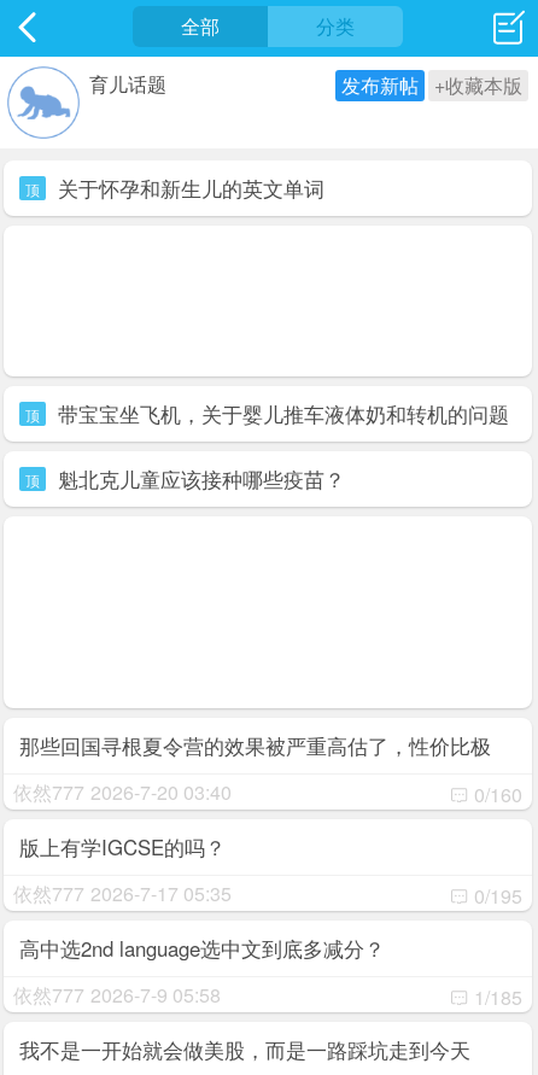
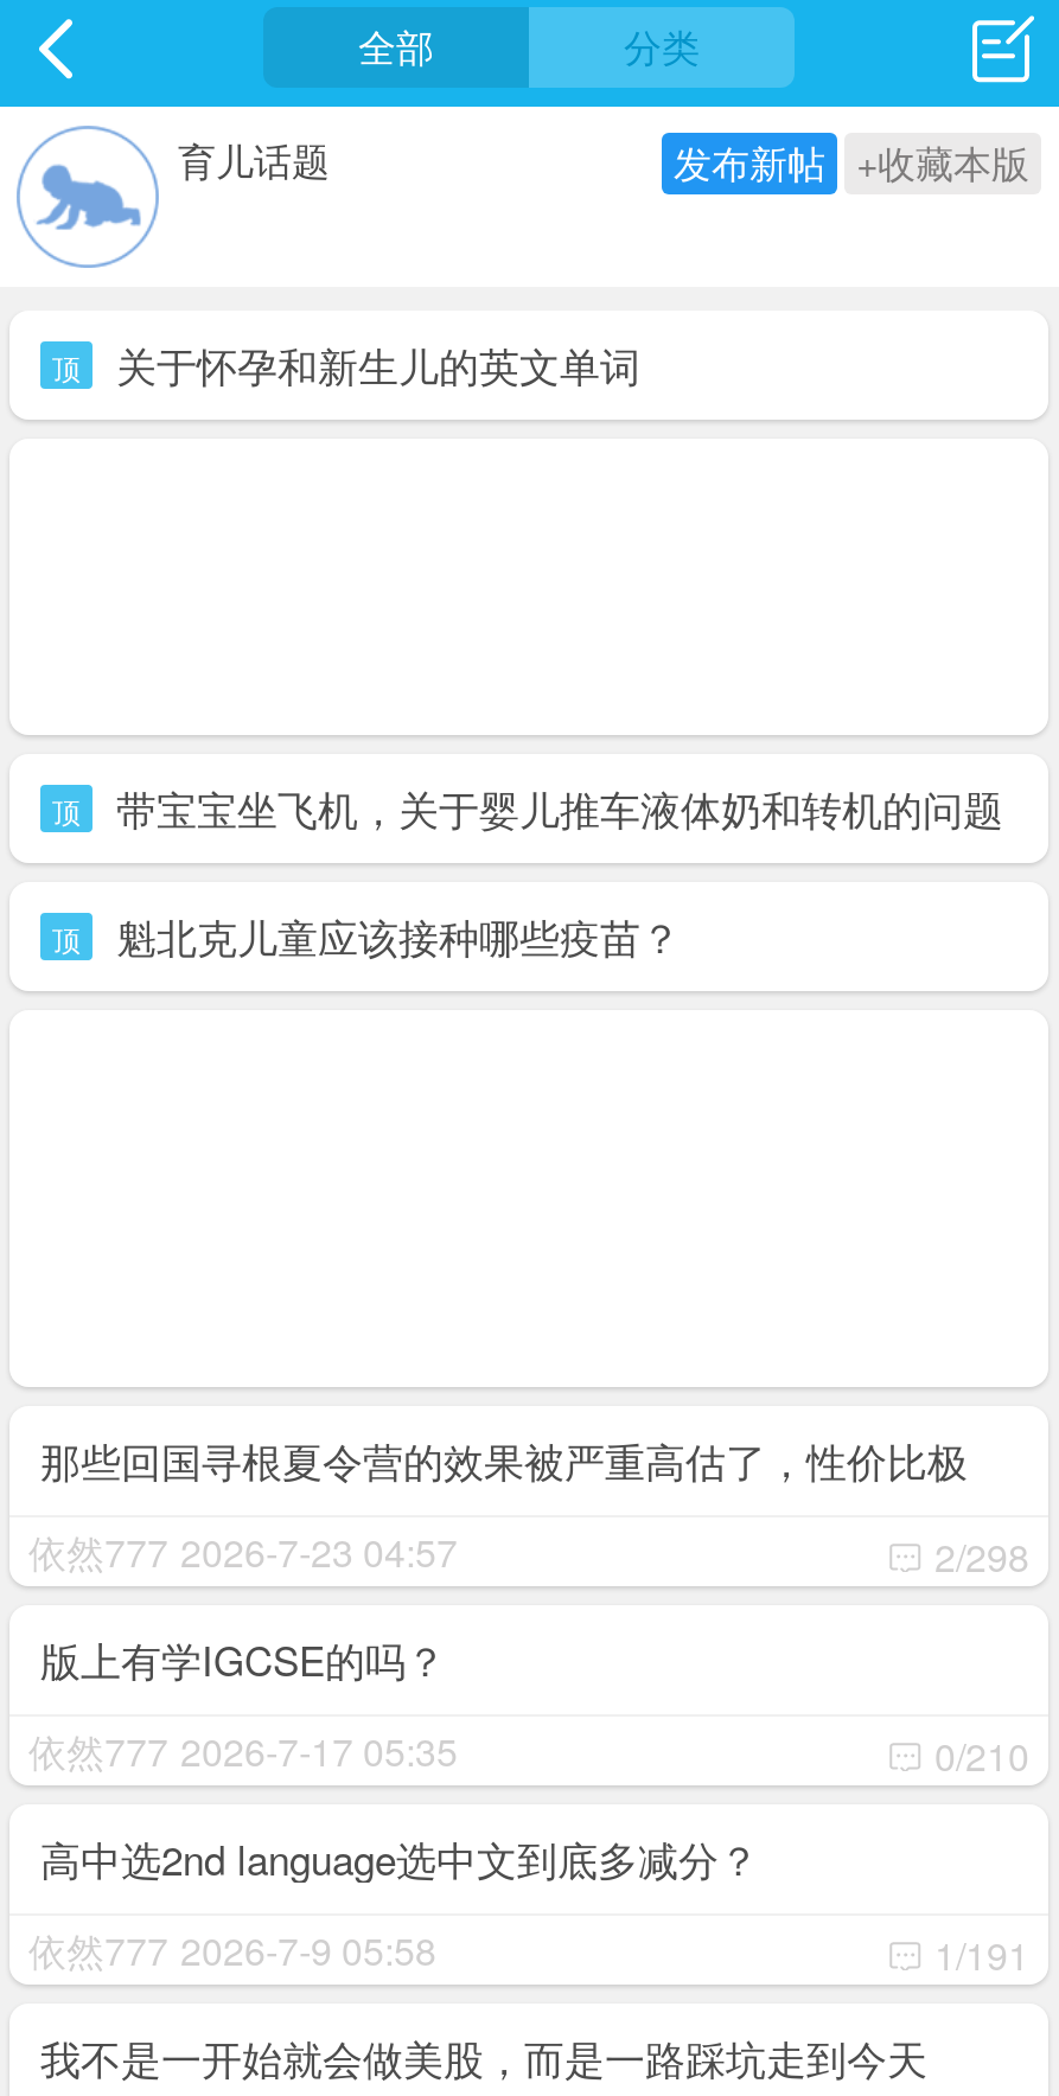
- 依然777 2026-7-20 03:40
+ 依然777 2026-7-23 04:57

- 0/160
+ 2/298

- 0/195
+ 0/210

- 1/185
+ 1/191
